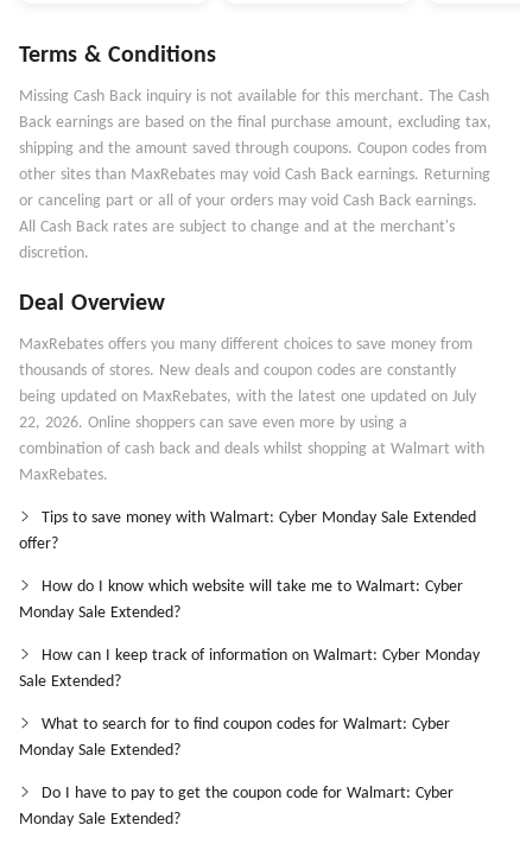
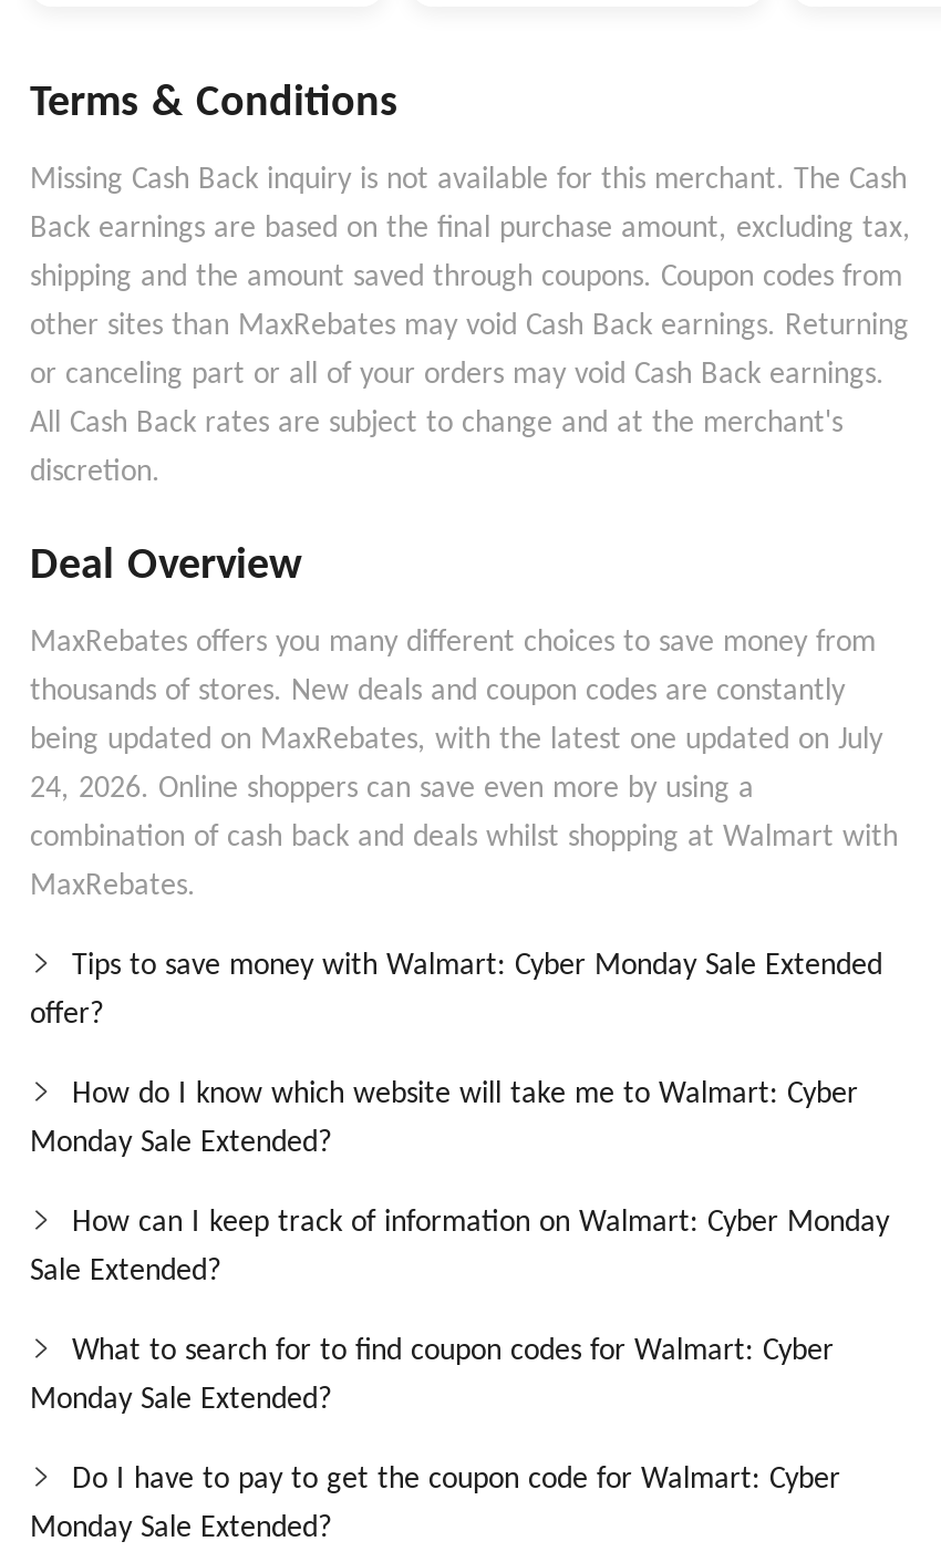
- 22, 2026. Online shoppers can save even more by using a
+ 24, 2026. Online shoppers can save even more by using a
